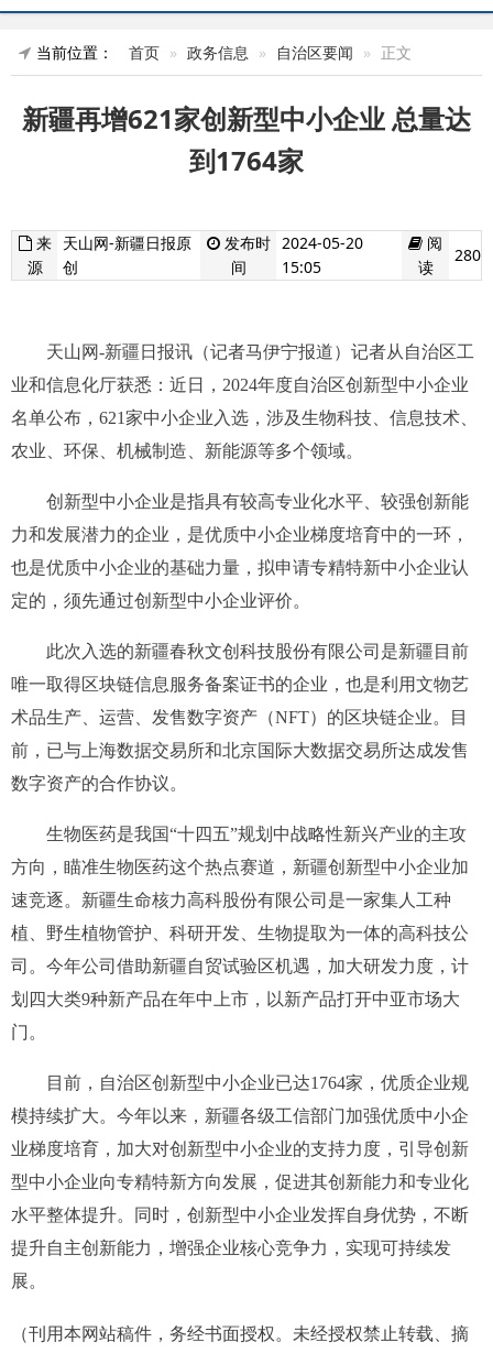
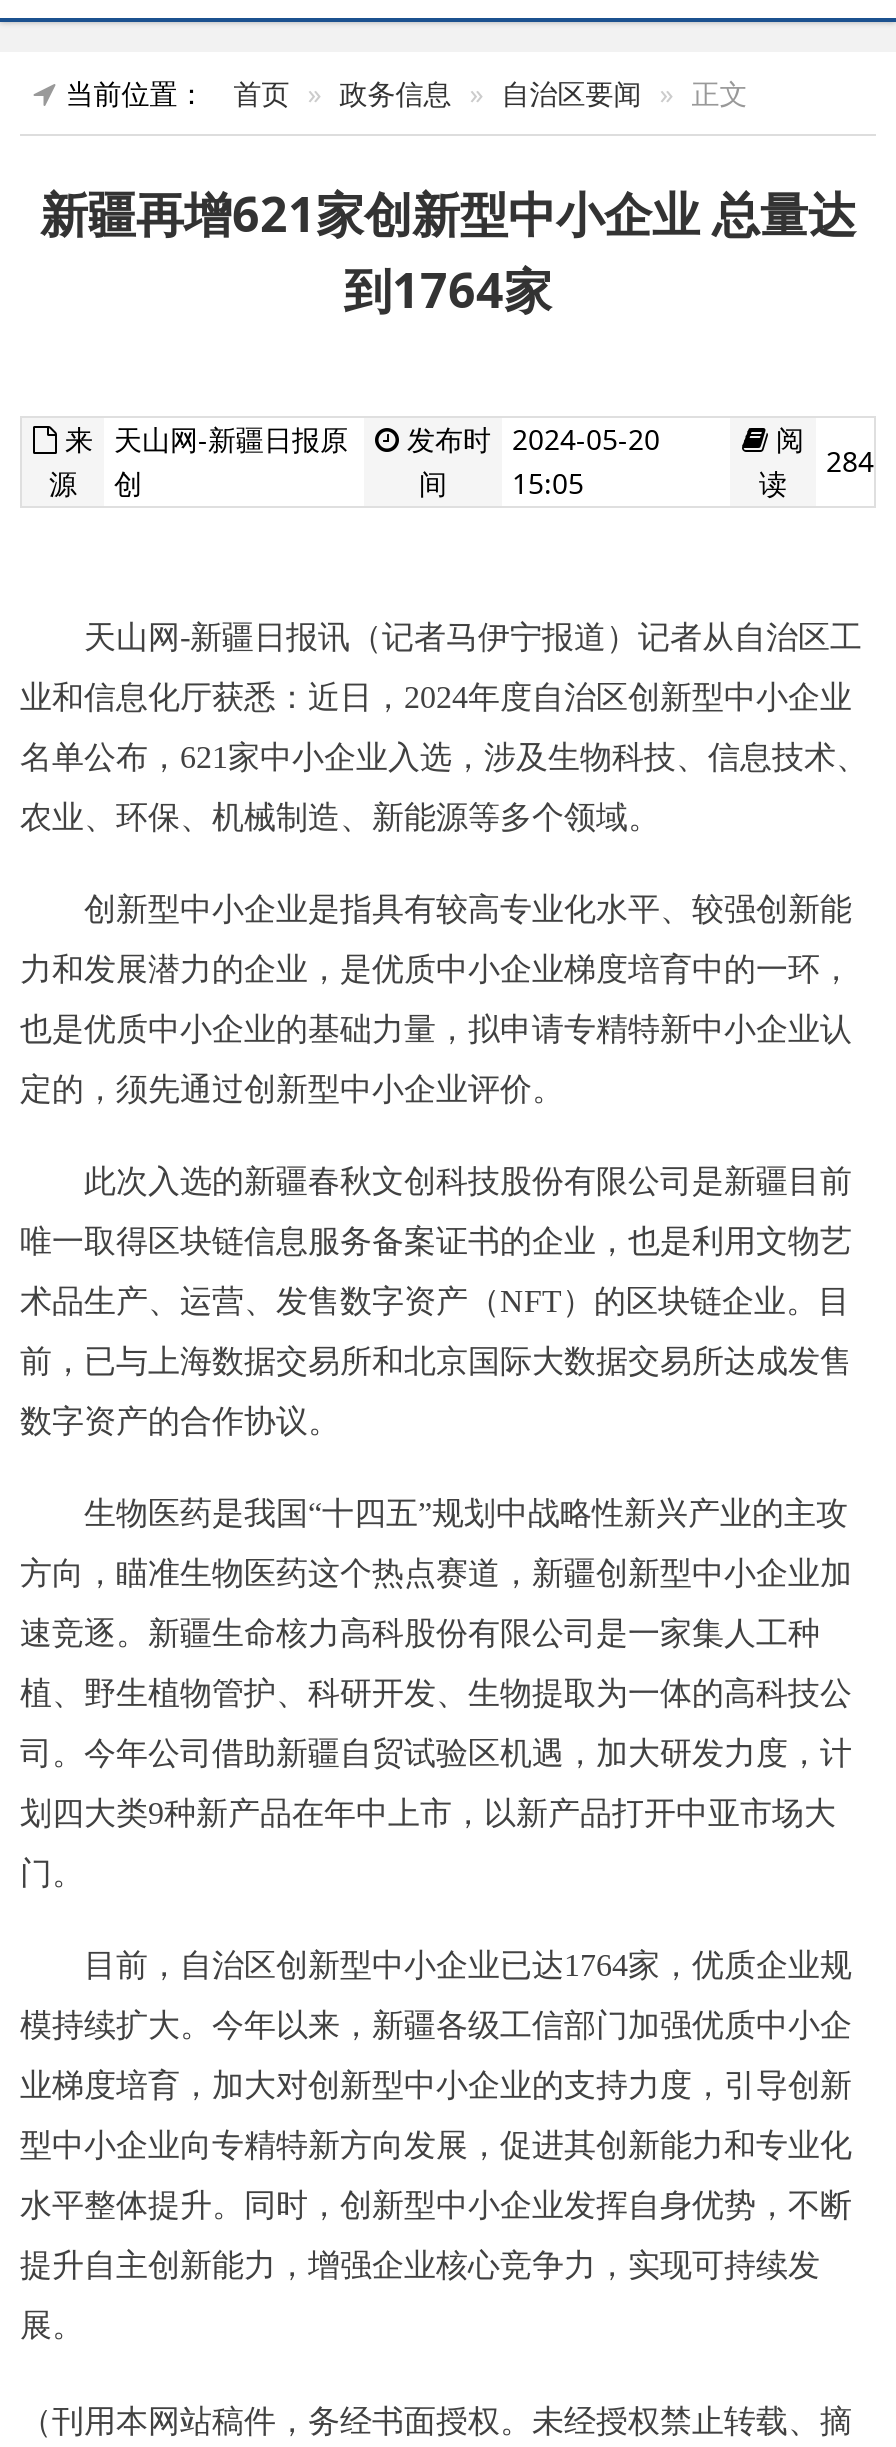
- 280
+ 284
